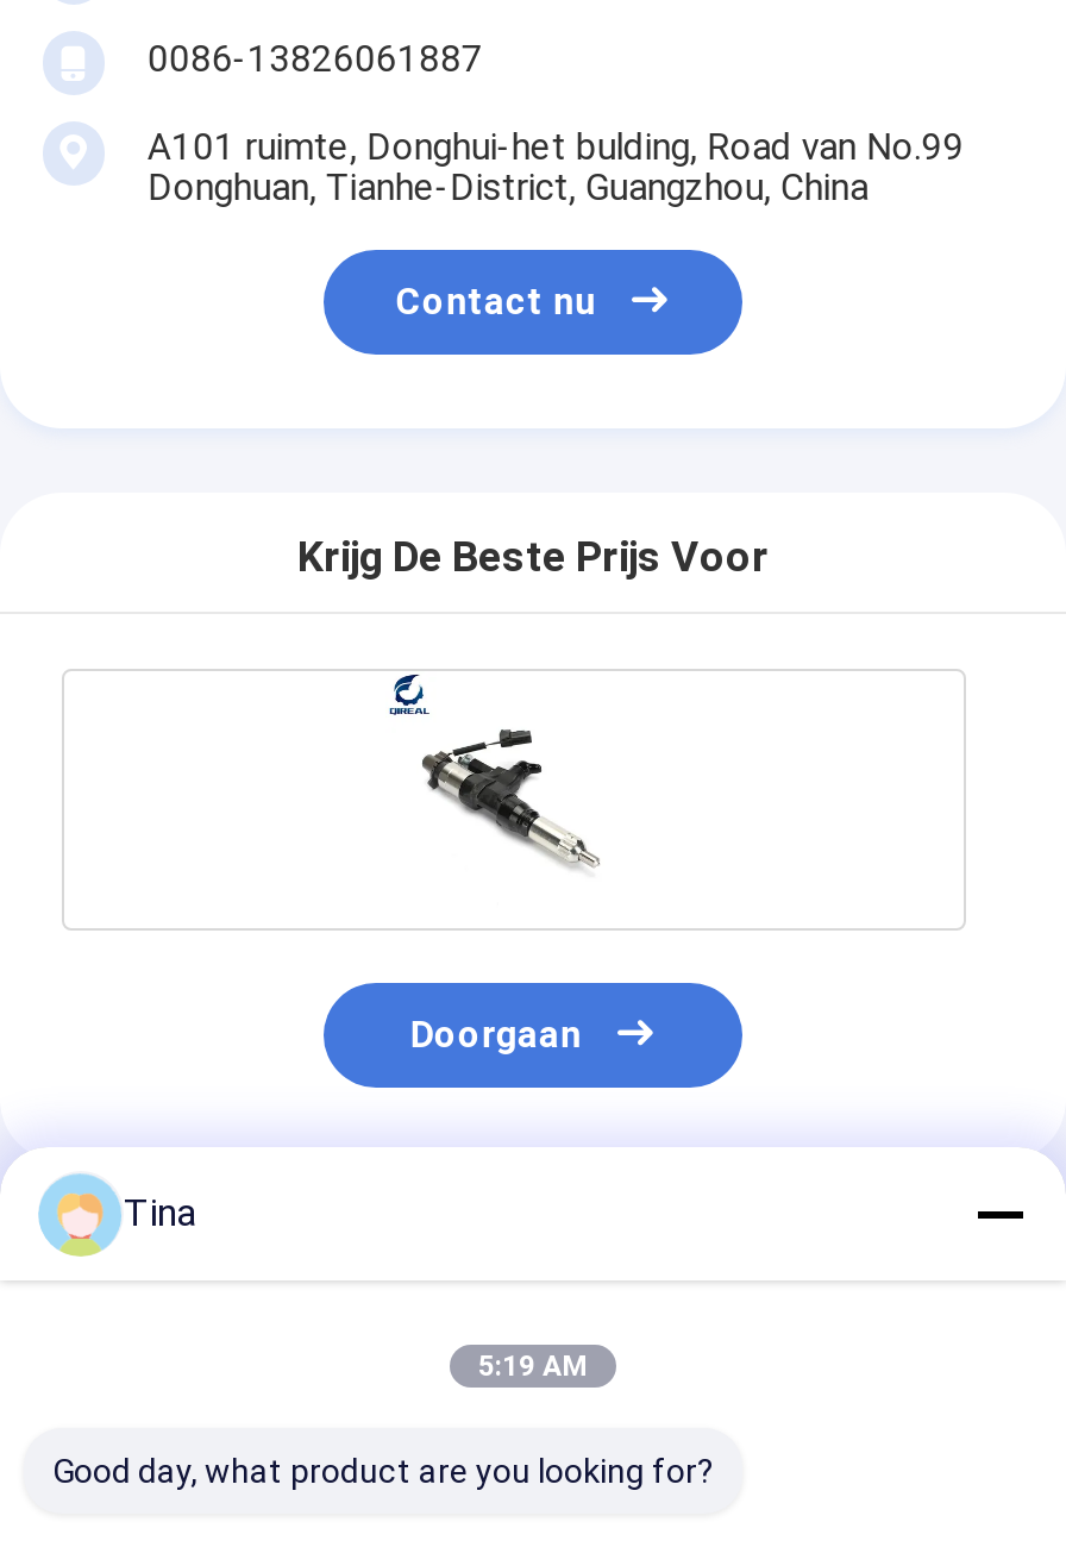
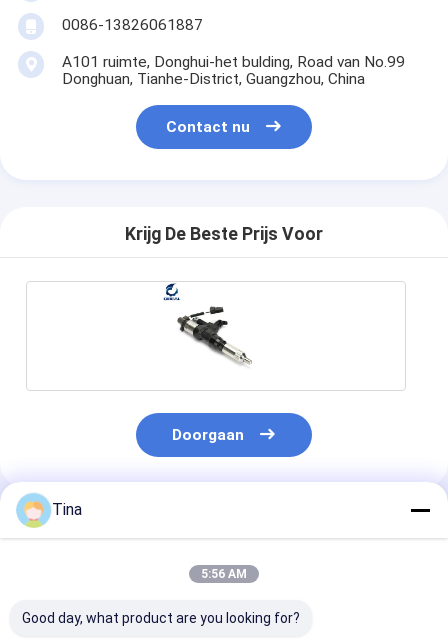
- 5:19 AM
+ 5:56 AM
